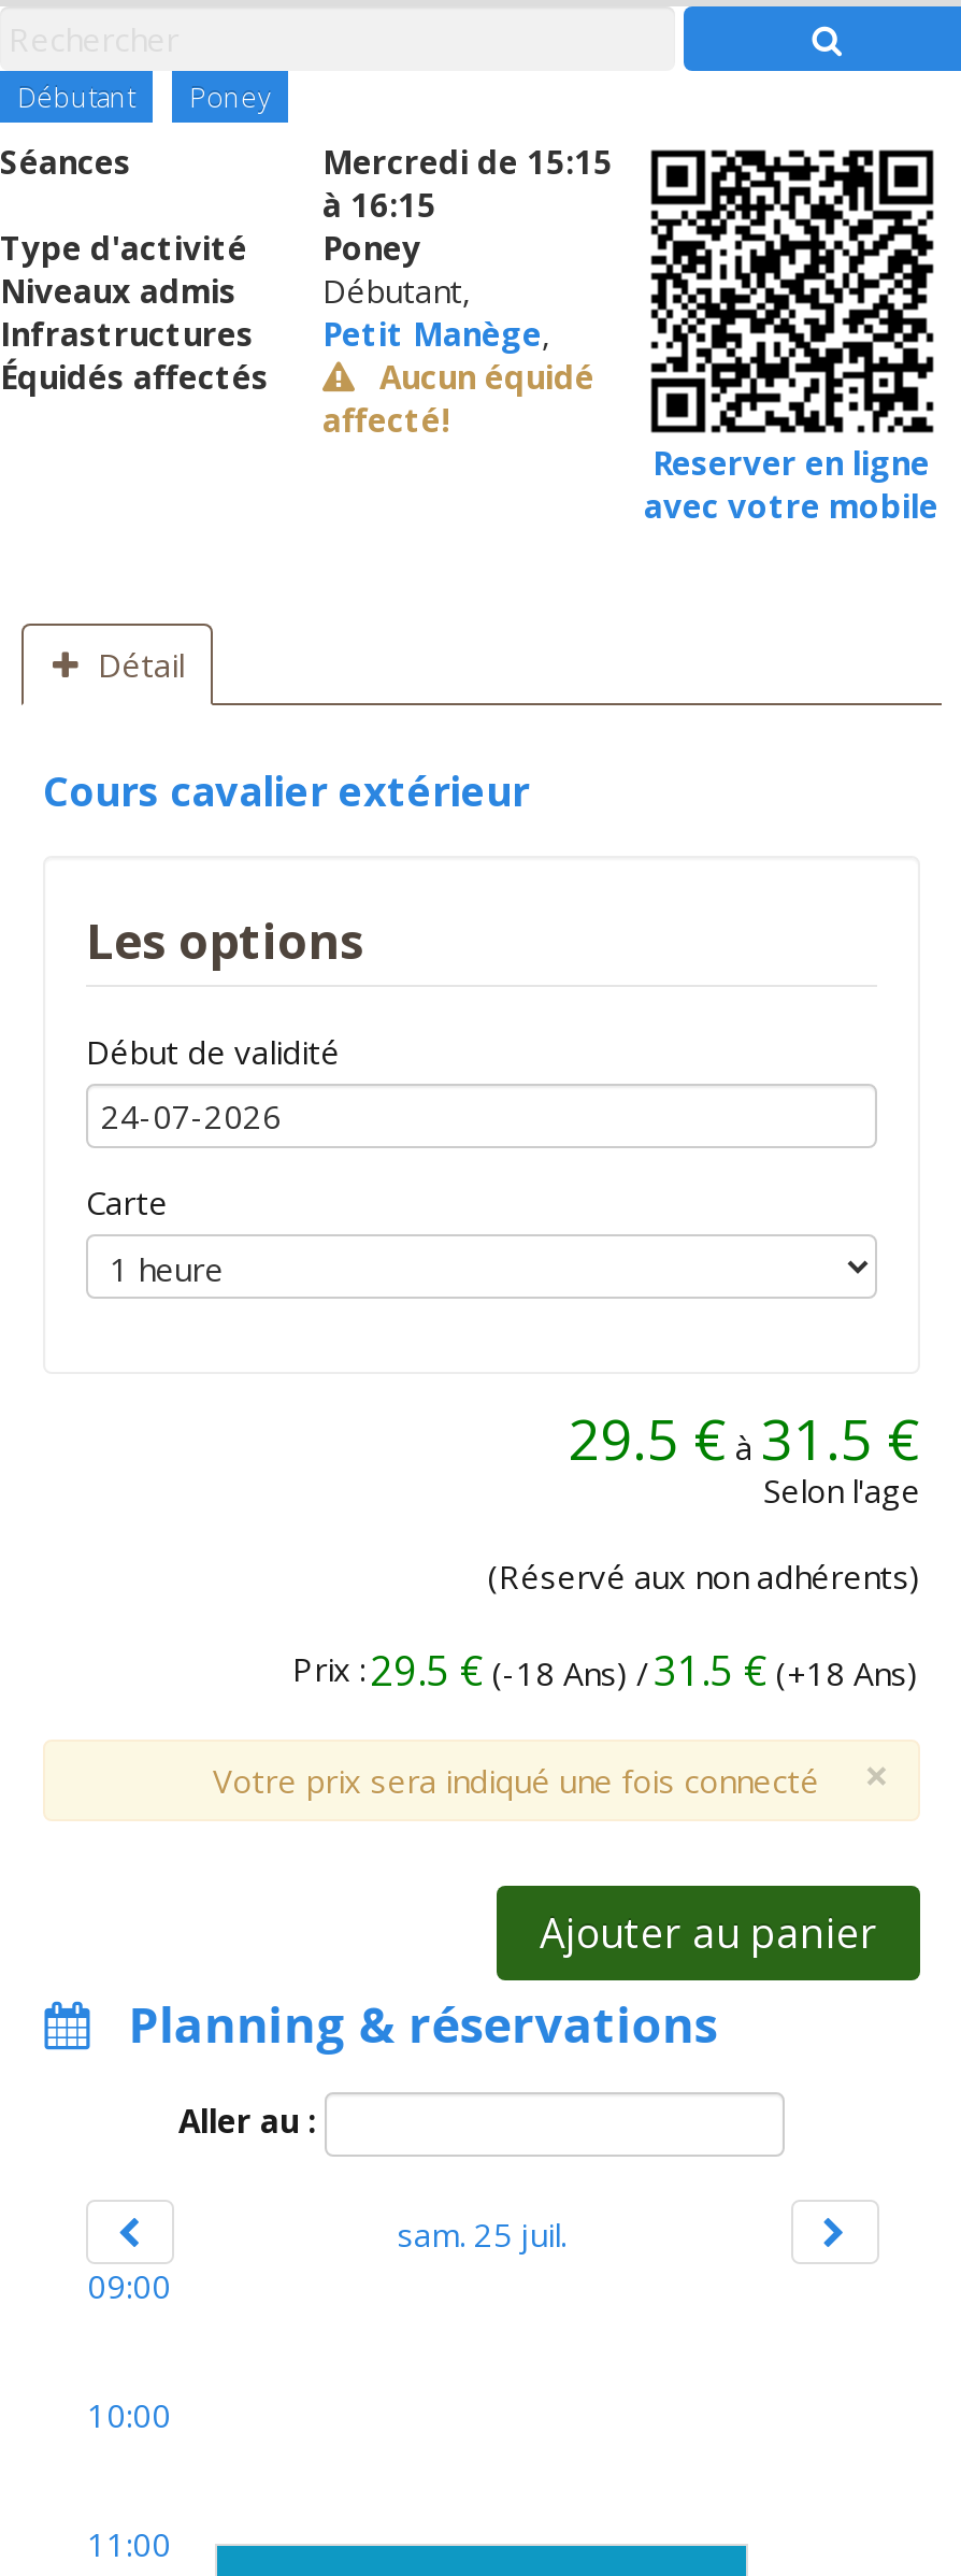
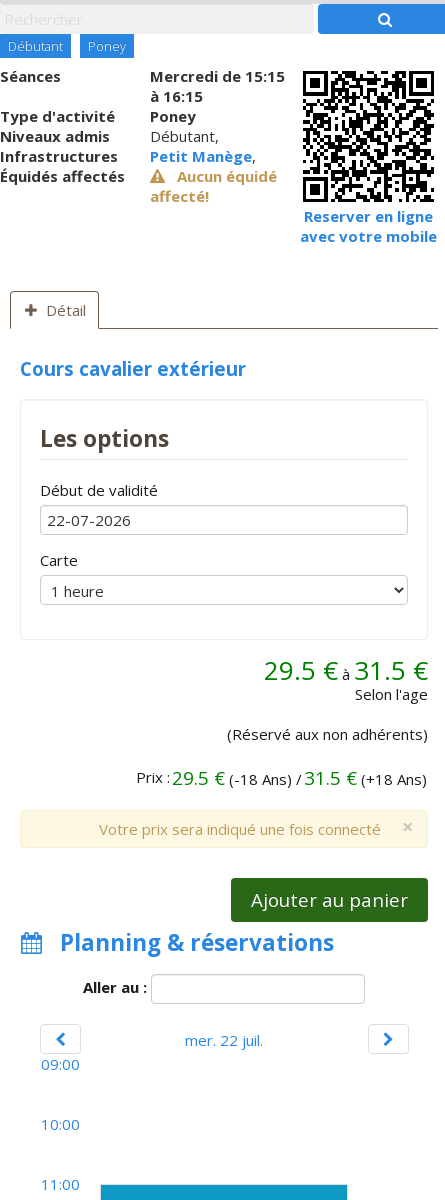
- sam. 25 juil.
+ mer. 22 juil.
